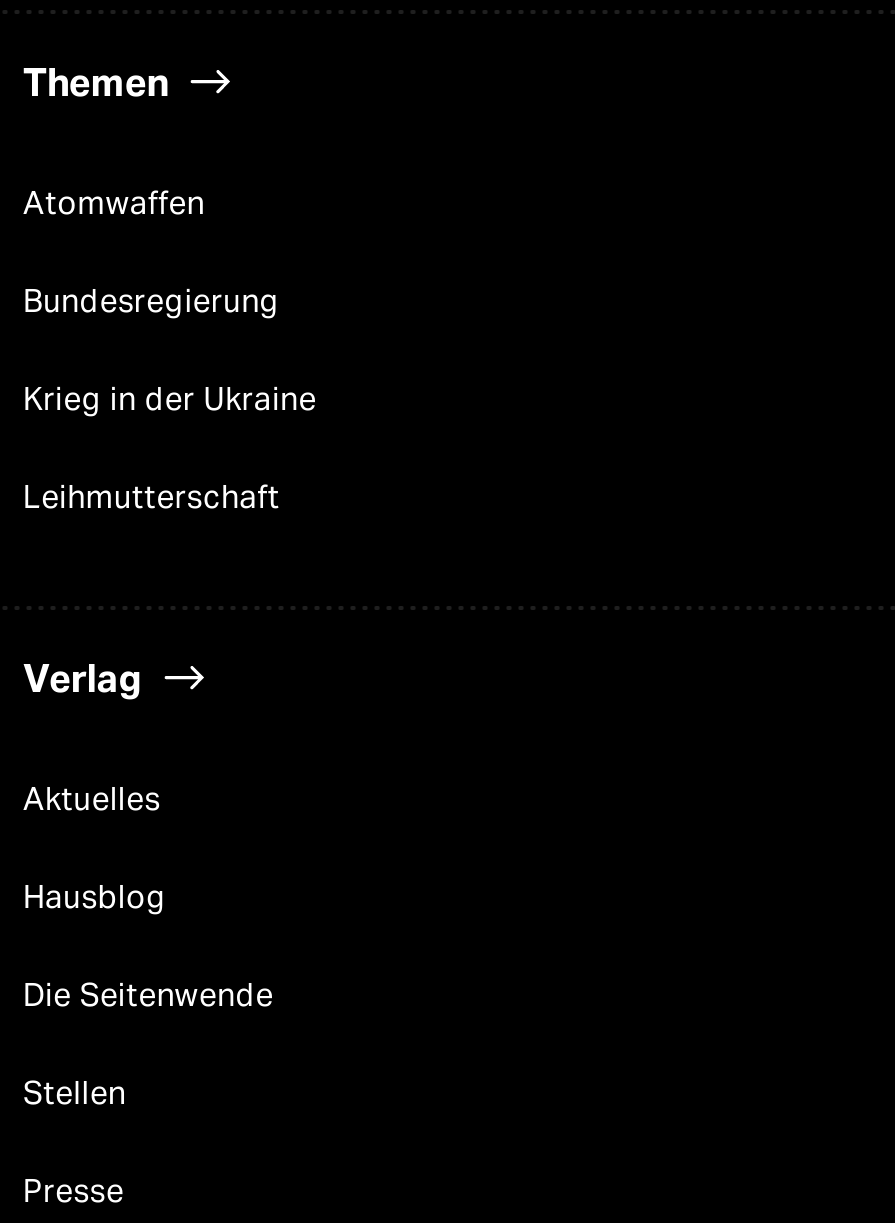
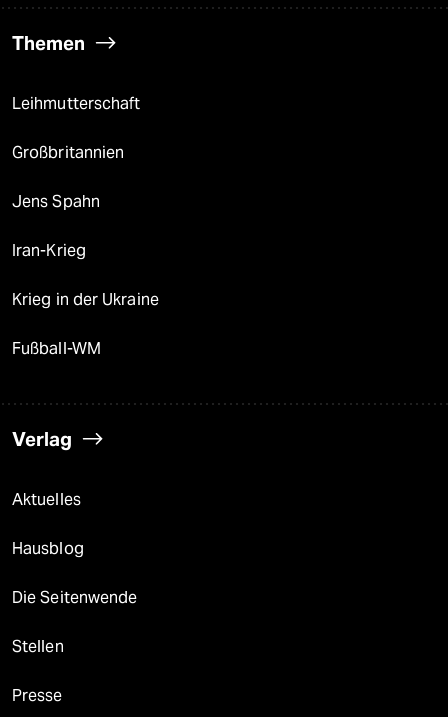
- Atomwaffen
- Bundesregierung

moved down: Krieg in der Ukraine

moved up: Leihmutterschaft

+ Großbritannien
+ Jens Spahn
+ Iran-Krieg
+ Fußball-WM
